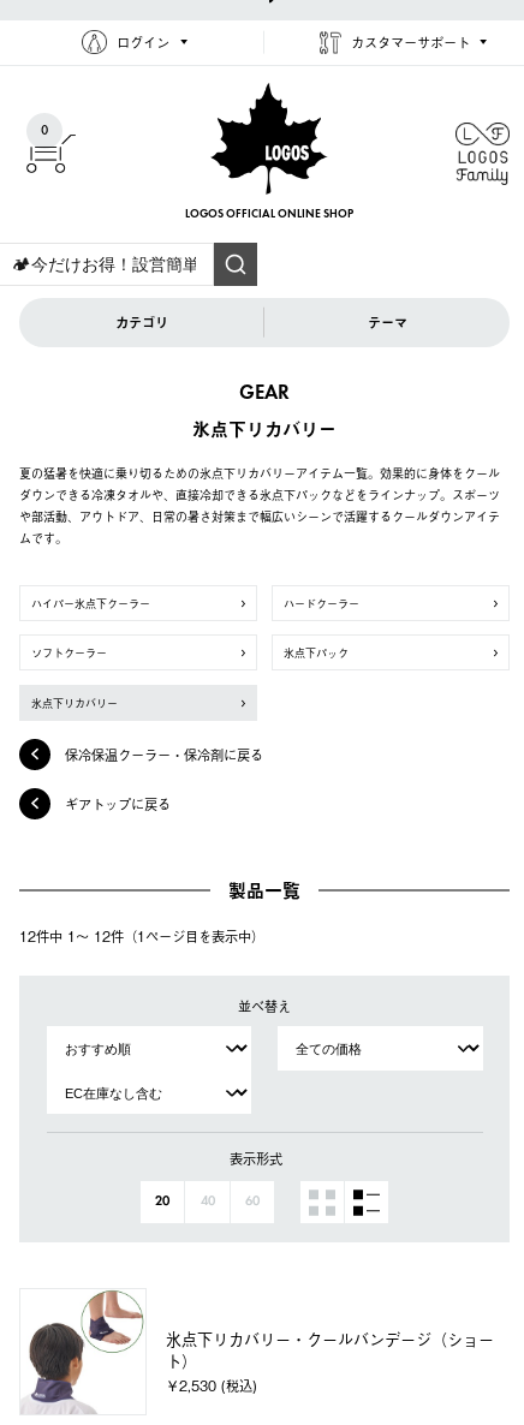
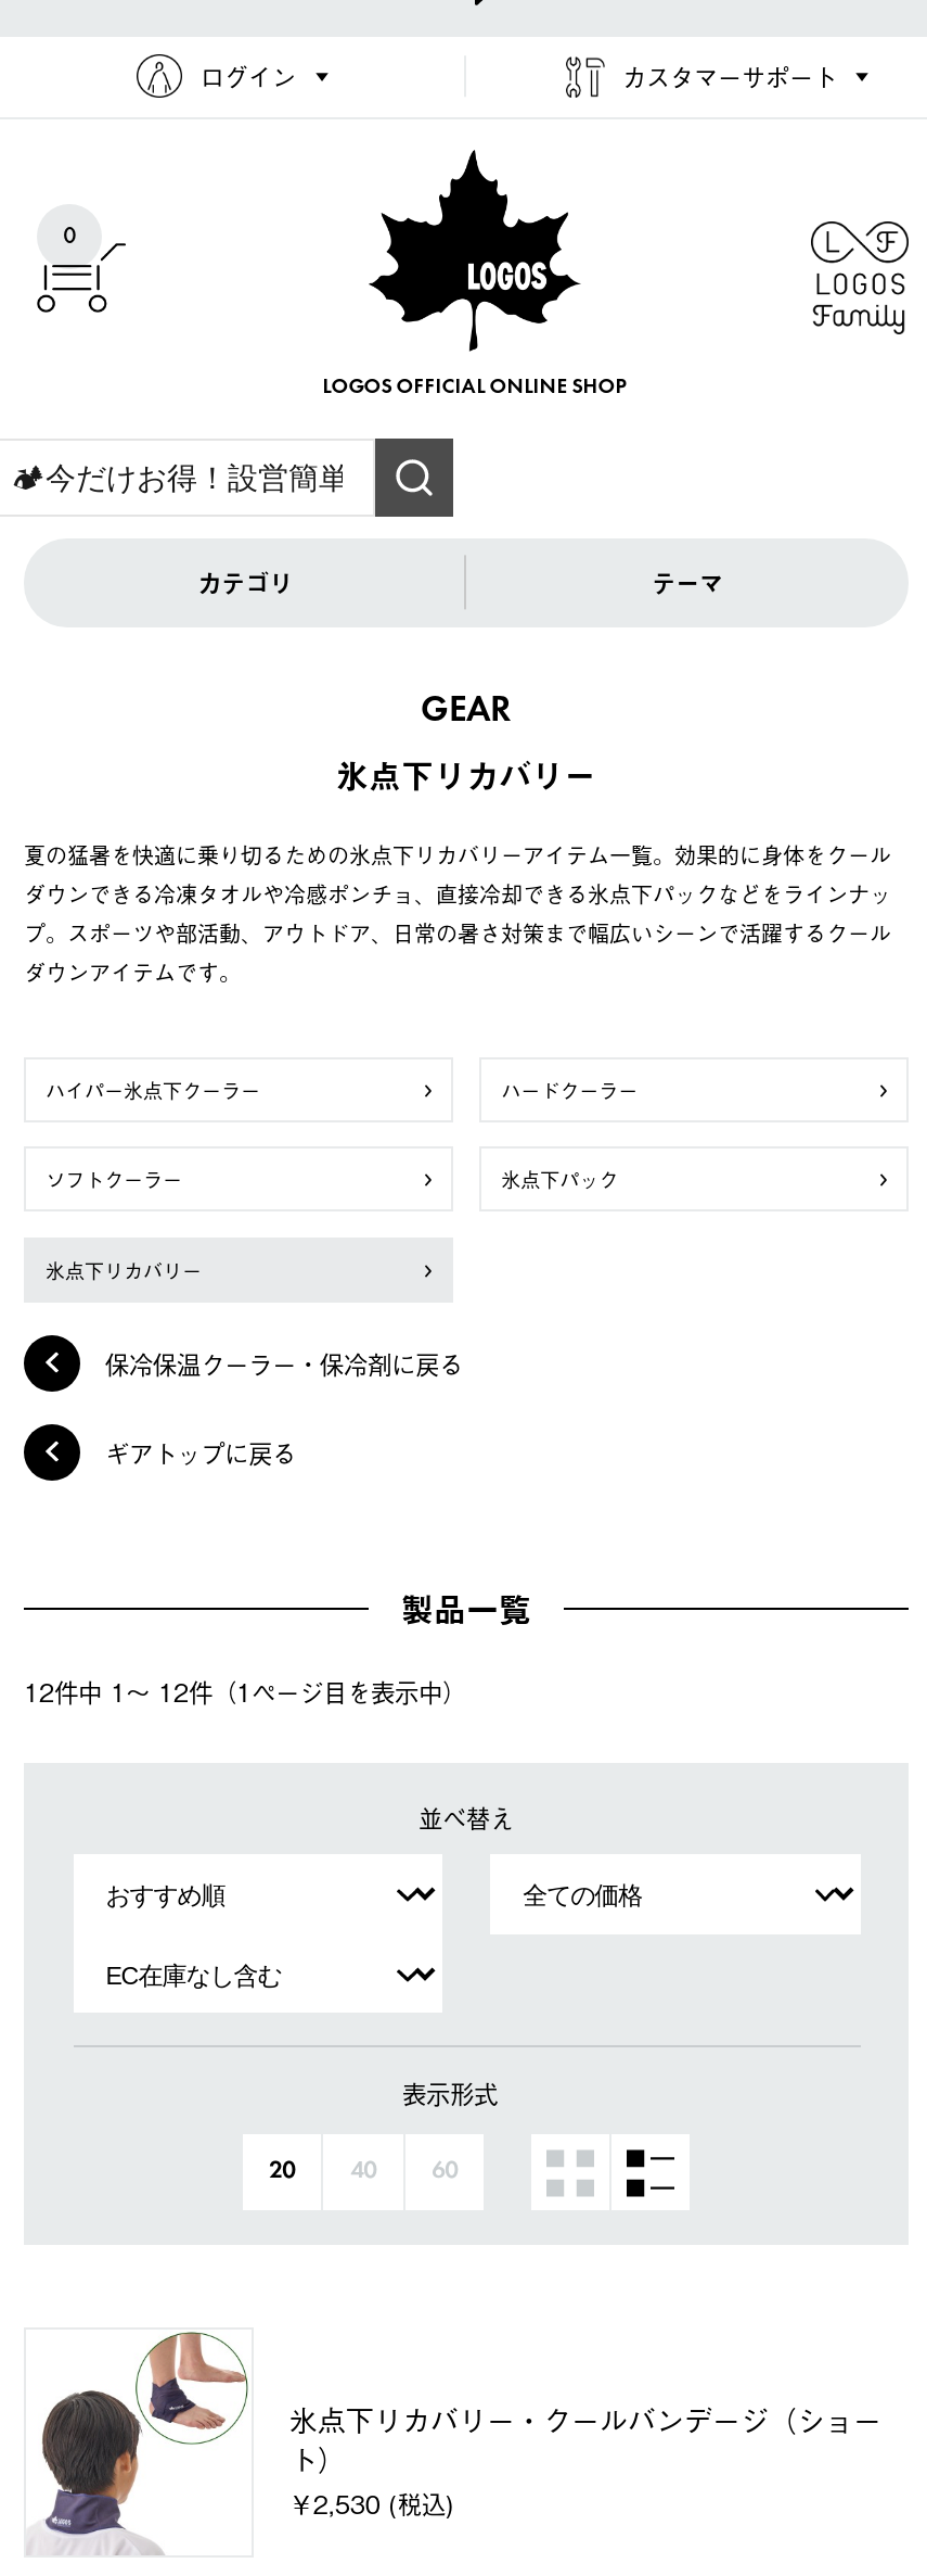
- ダウンできる冷凍タオルや、直接冷却できる氷点下パックなどをラインナップ。スポーツ
- や部活動、アウトドア、日常の暑さ対策まで幅広いシーンで活躍するクールダウンアイテ
- ムです。
+ ダウンできる冷凍タオルや冷感ポンチョ、直接冷却できる氷点下パックなどをラインナッ
+ プ。スポーツや部活動、アウトドア、日常の暑さ対策まで幅広いシーンで活躍するクール
+ ダウンアイテムです。
